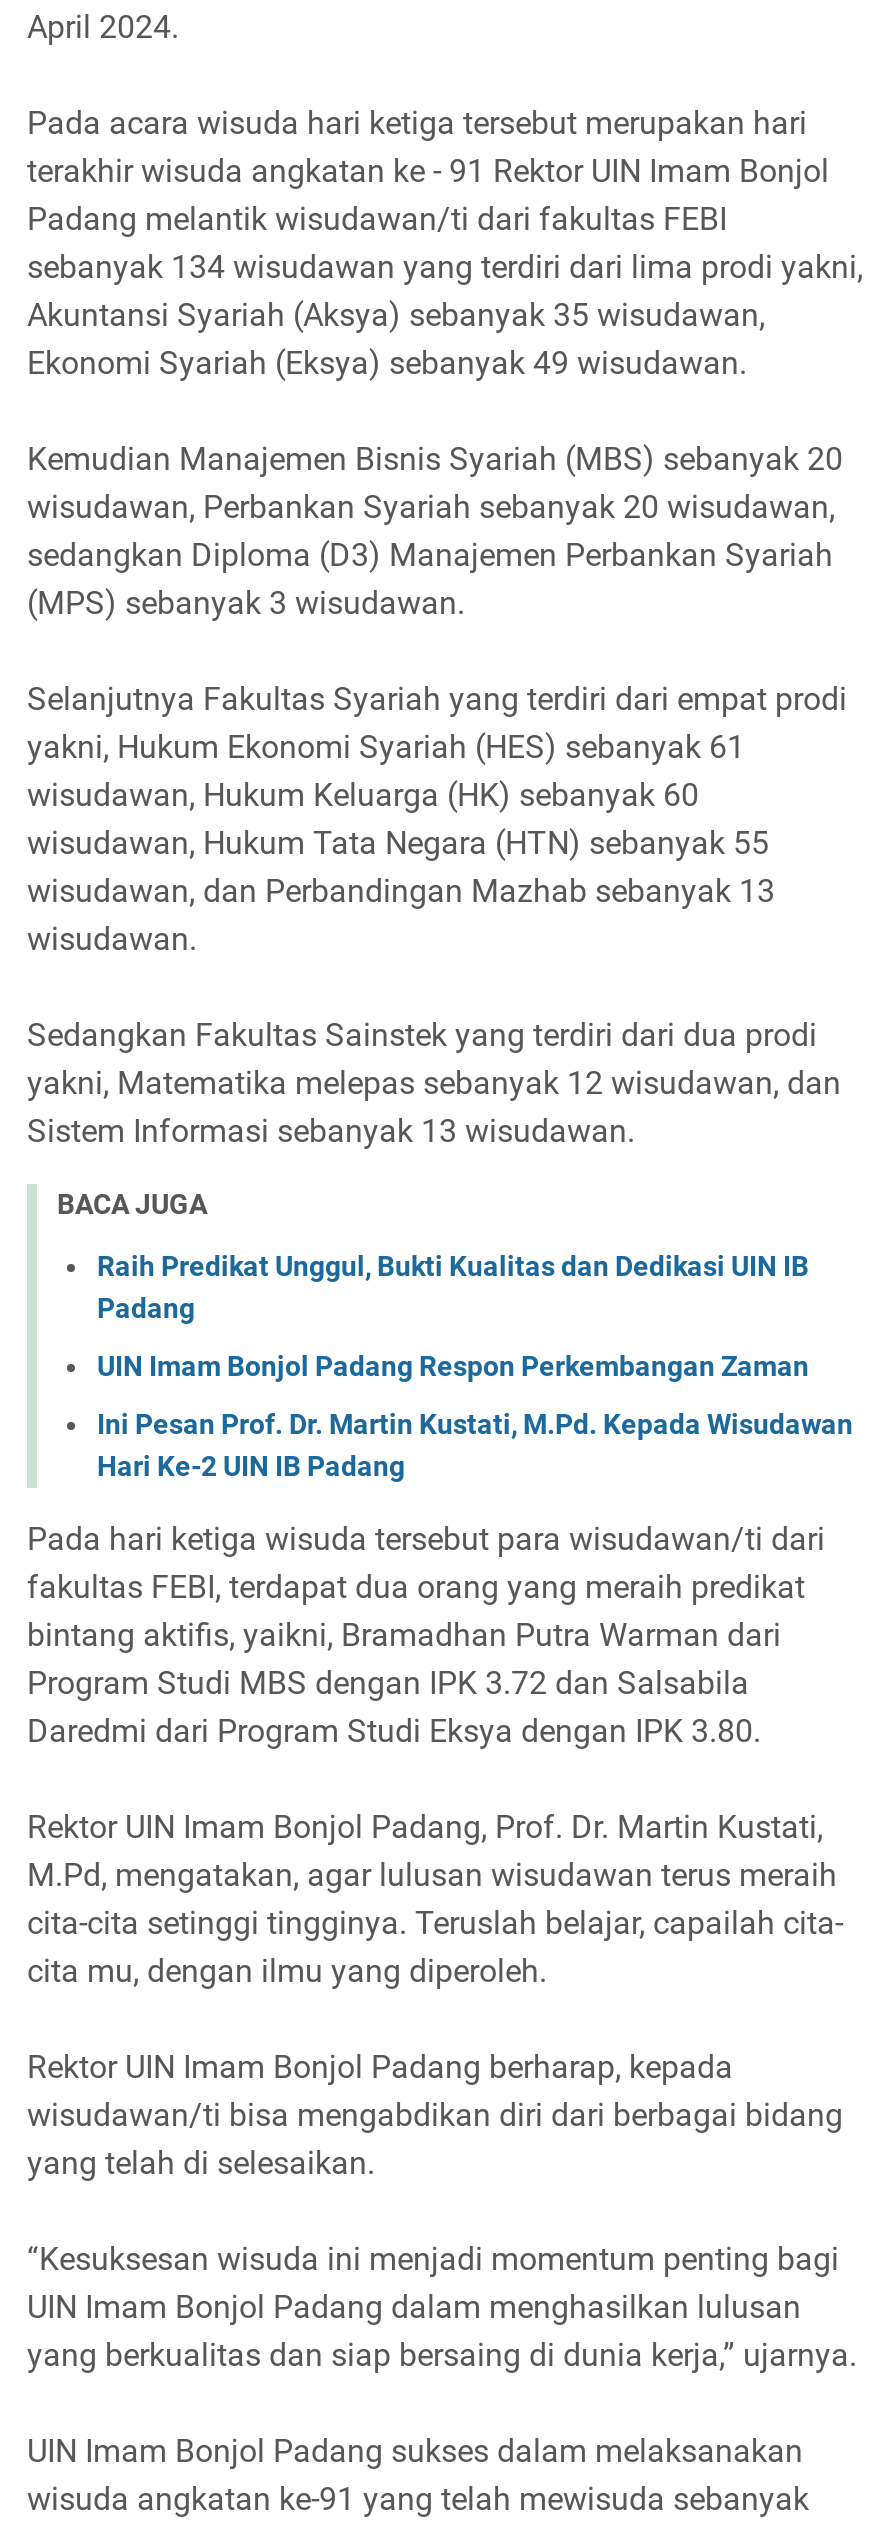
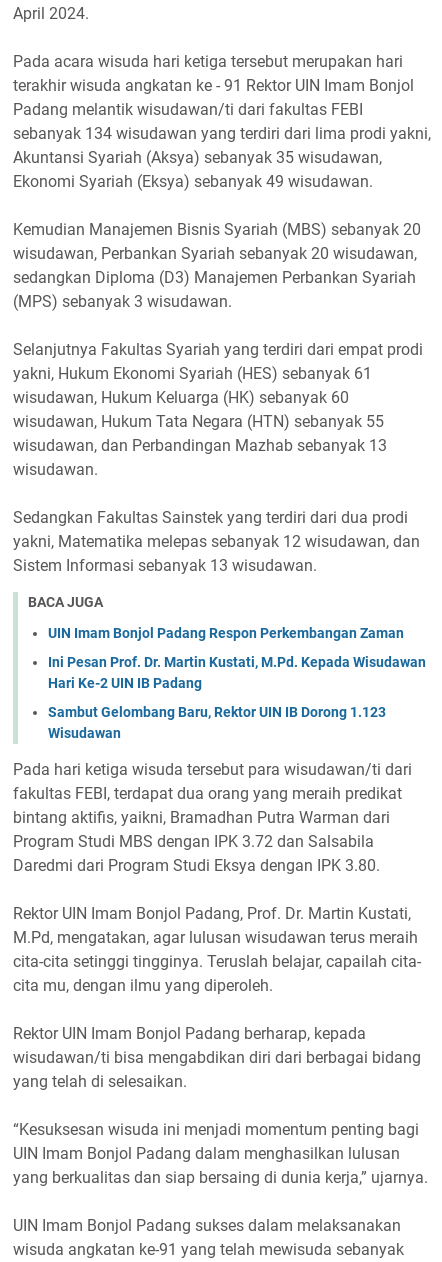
- Raih Predikat Unggul, Bukti Kualitas dan Dedikasi UIN IB
- Padang

moved up: UIN Imam Bonjol Padang Respon Perkembangan Zaman | Ini Pesan Prof. Dr. Martin Kustati, M.Pd. Kepada Wisudawan | Hari Ke-2 UIN IB Padang

+ Sambut Gelombang Baru, Rektor UIN IB Dorong 1.123
+ Wisudawan
